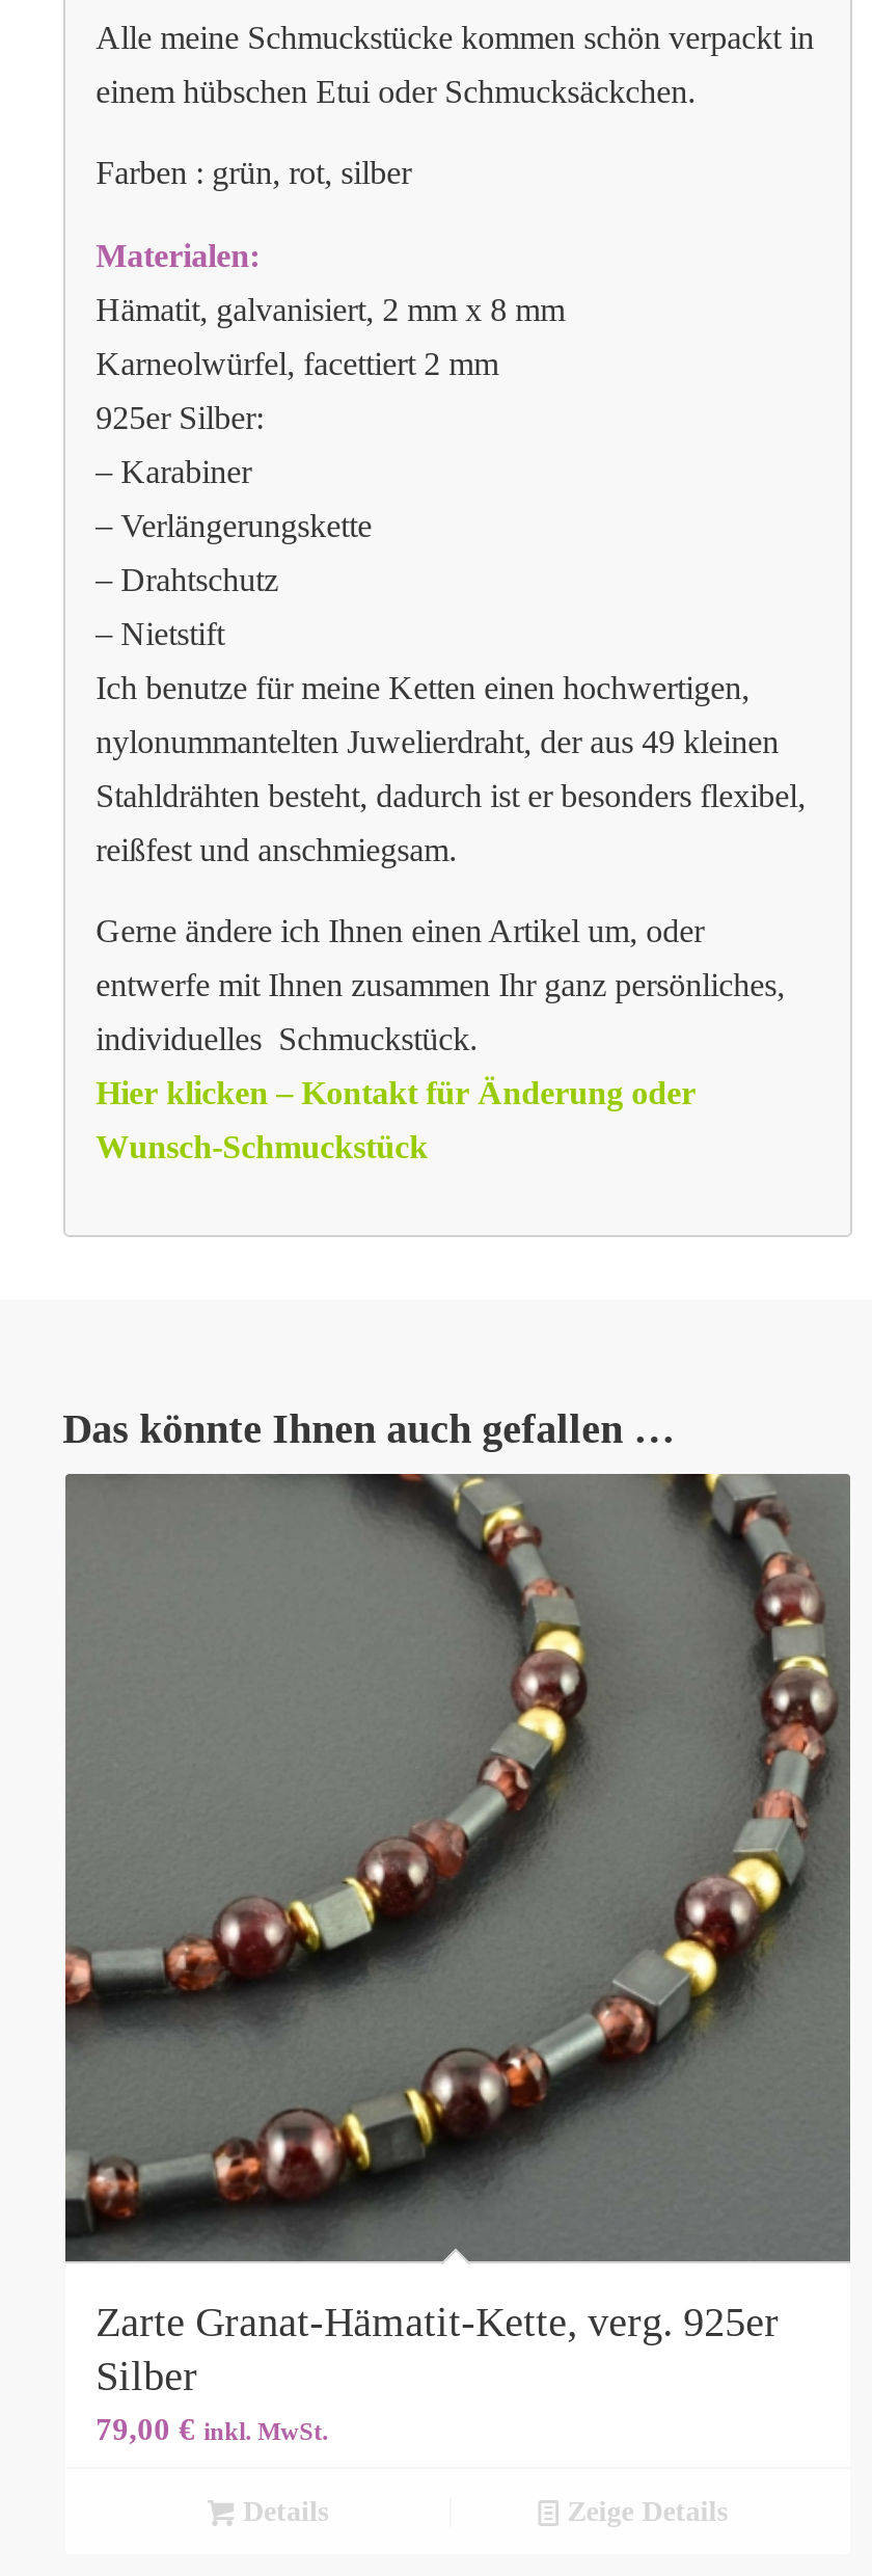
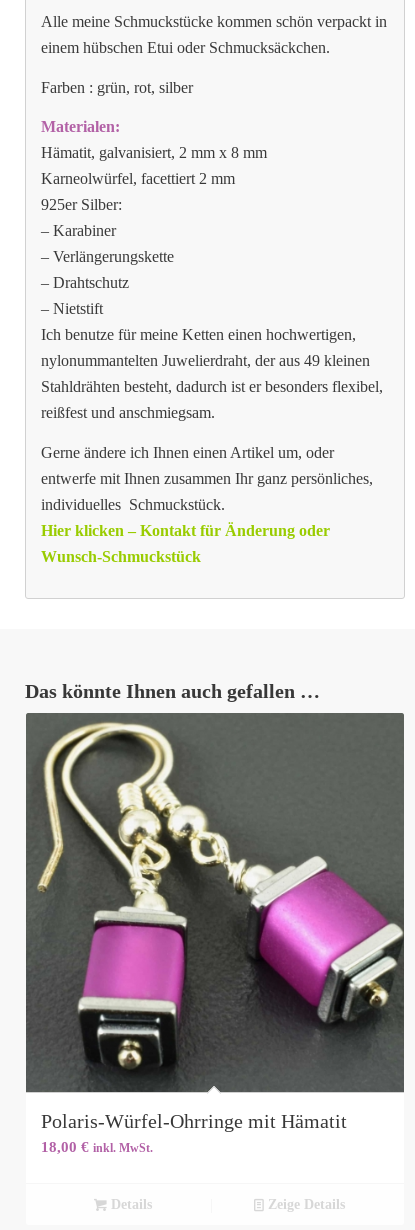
- [image]
- Zarte Granat-Hämatit-Kette, verg. 925er
- Silber
- 79,00 € inkl. MwSt.
+ [image]
+ Polaris-Würfel-Ohrringe mit Hämatit
+ 18,00 € inkl. MwSt.
